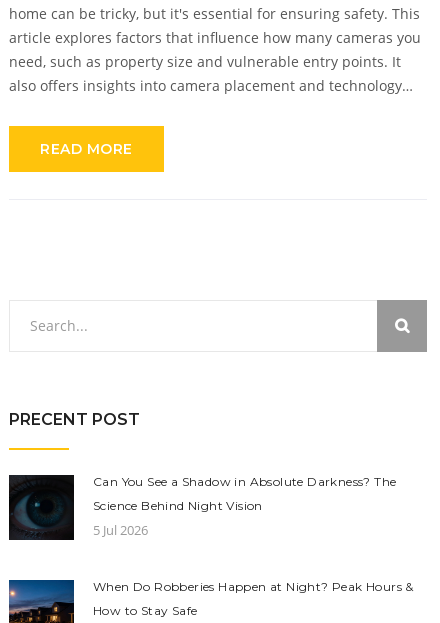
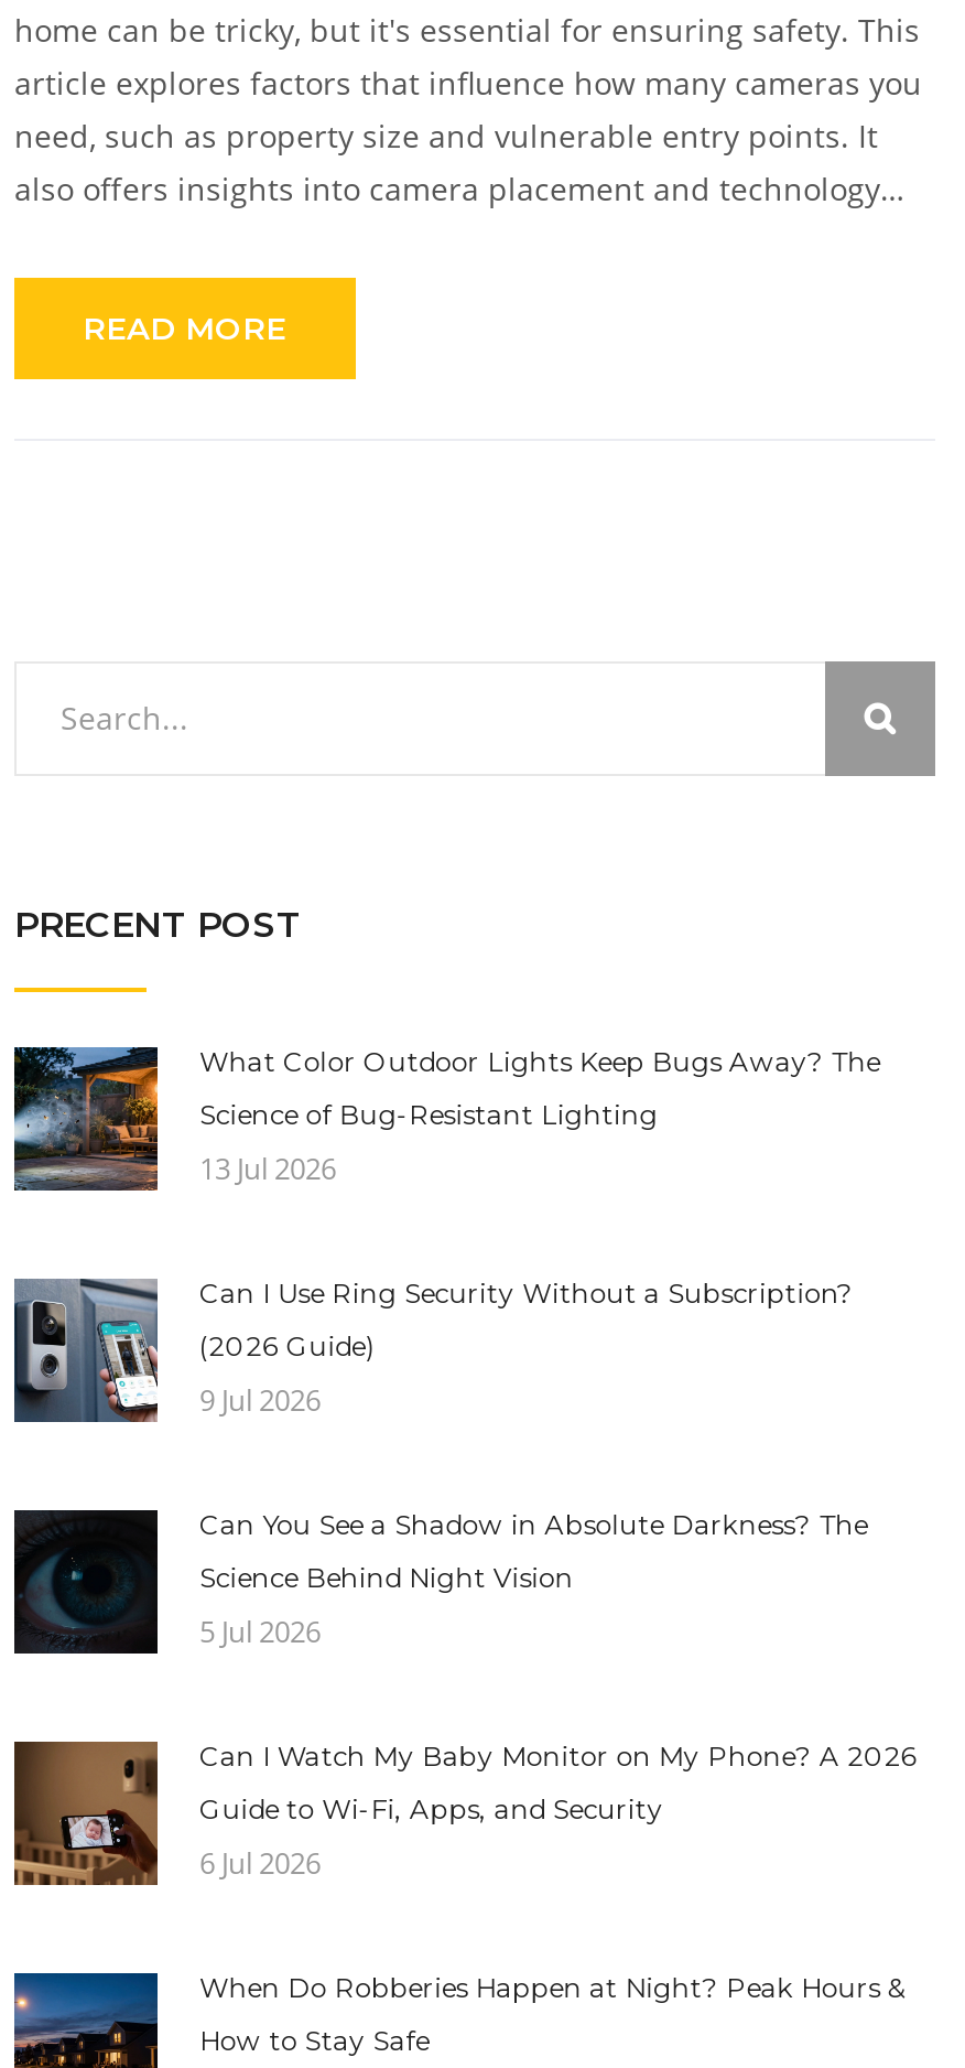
+ [image]
+ What Color Outdoor Lights Keep Bugs Away? The
+ Science of Bug-Resistant Lighting
+ 13 Jul 2026
+ Can I Use Ring Security Without a Subscription?
+ (2026 Guide)
+ 9 Jul 2026

+ [image]

+ [image]
+ Can I Watch My Baby Monitor on My Phone? A 2026
+ Guide to Wi-Fi, Apps, and Security
+ 6 Jul 2026
